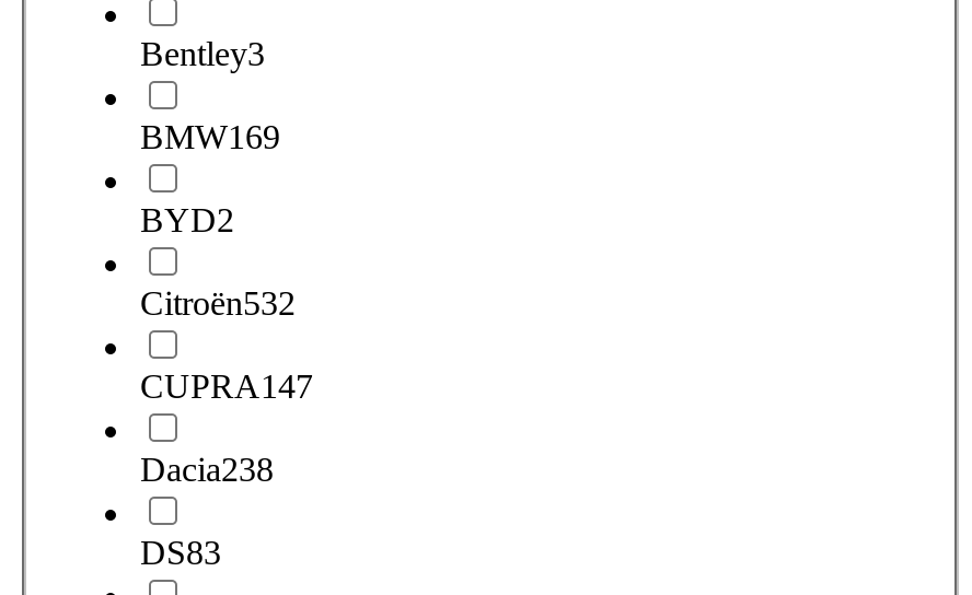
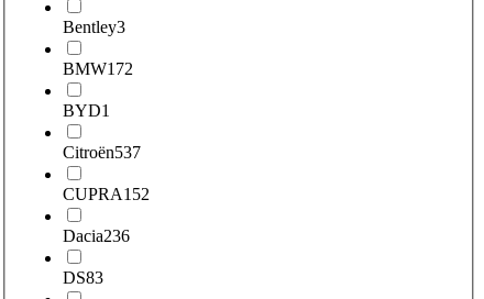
- BMW169
+ BMW172

- BYD2
+ BYD1

- Citroën532
+ Citroën537

- CUPRA 147
+ CUPRA 152

- Dacia238
+ Dacia236
